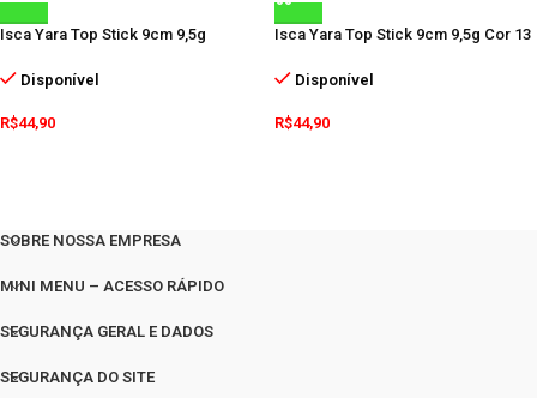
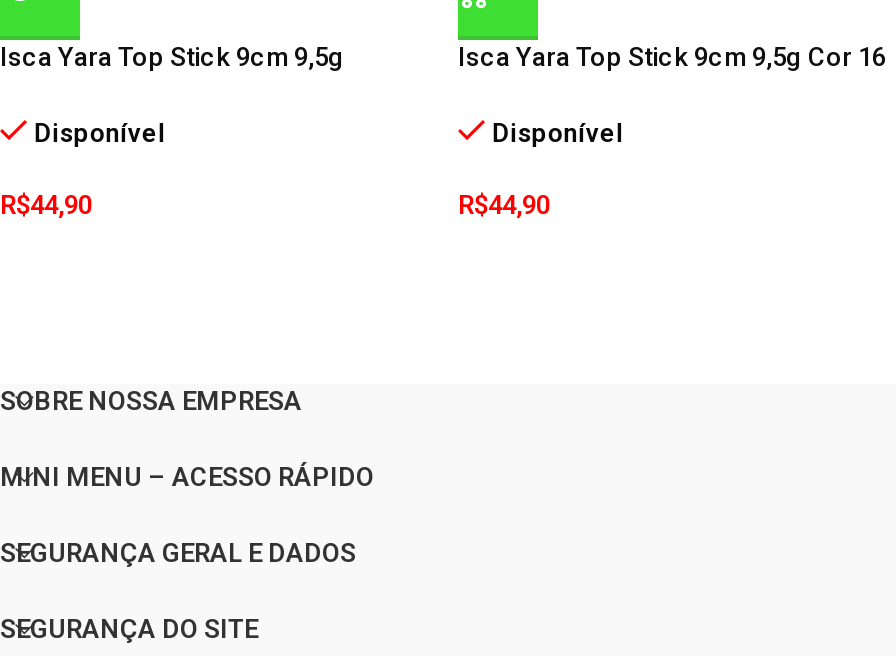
- Isca Yara Top Stick 9cm 9,5g Cor 13
+ Isca Yara Top Stick 9cm 9,5g Cor 16
